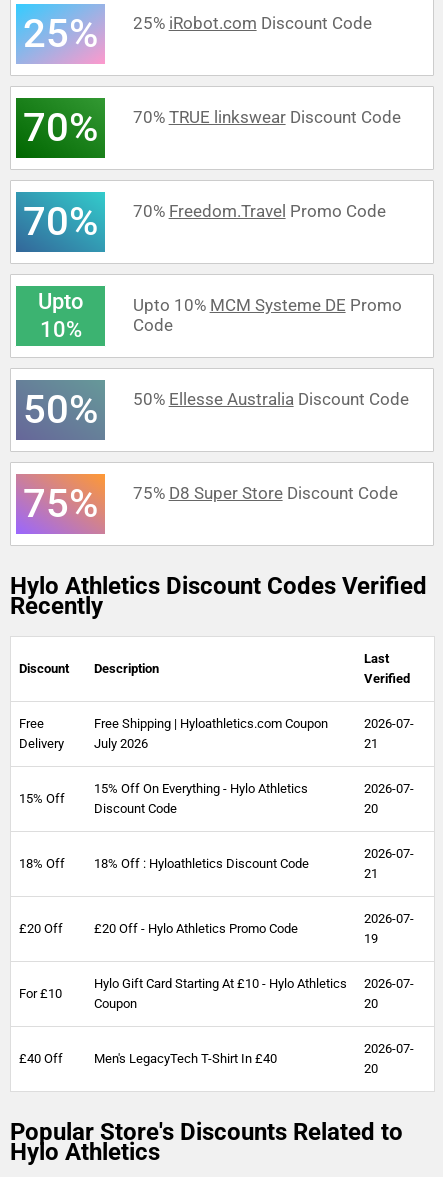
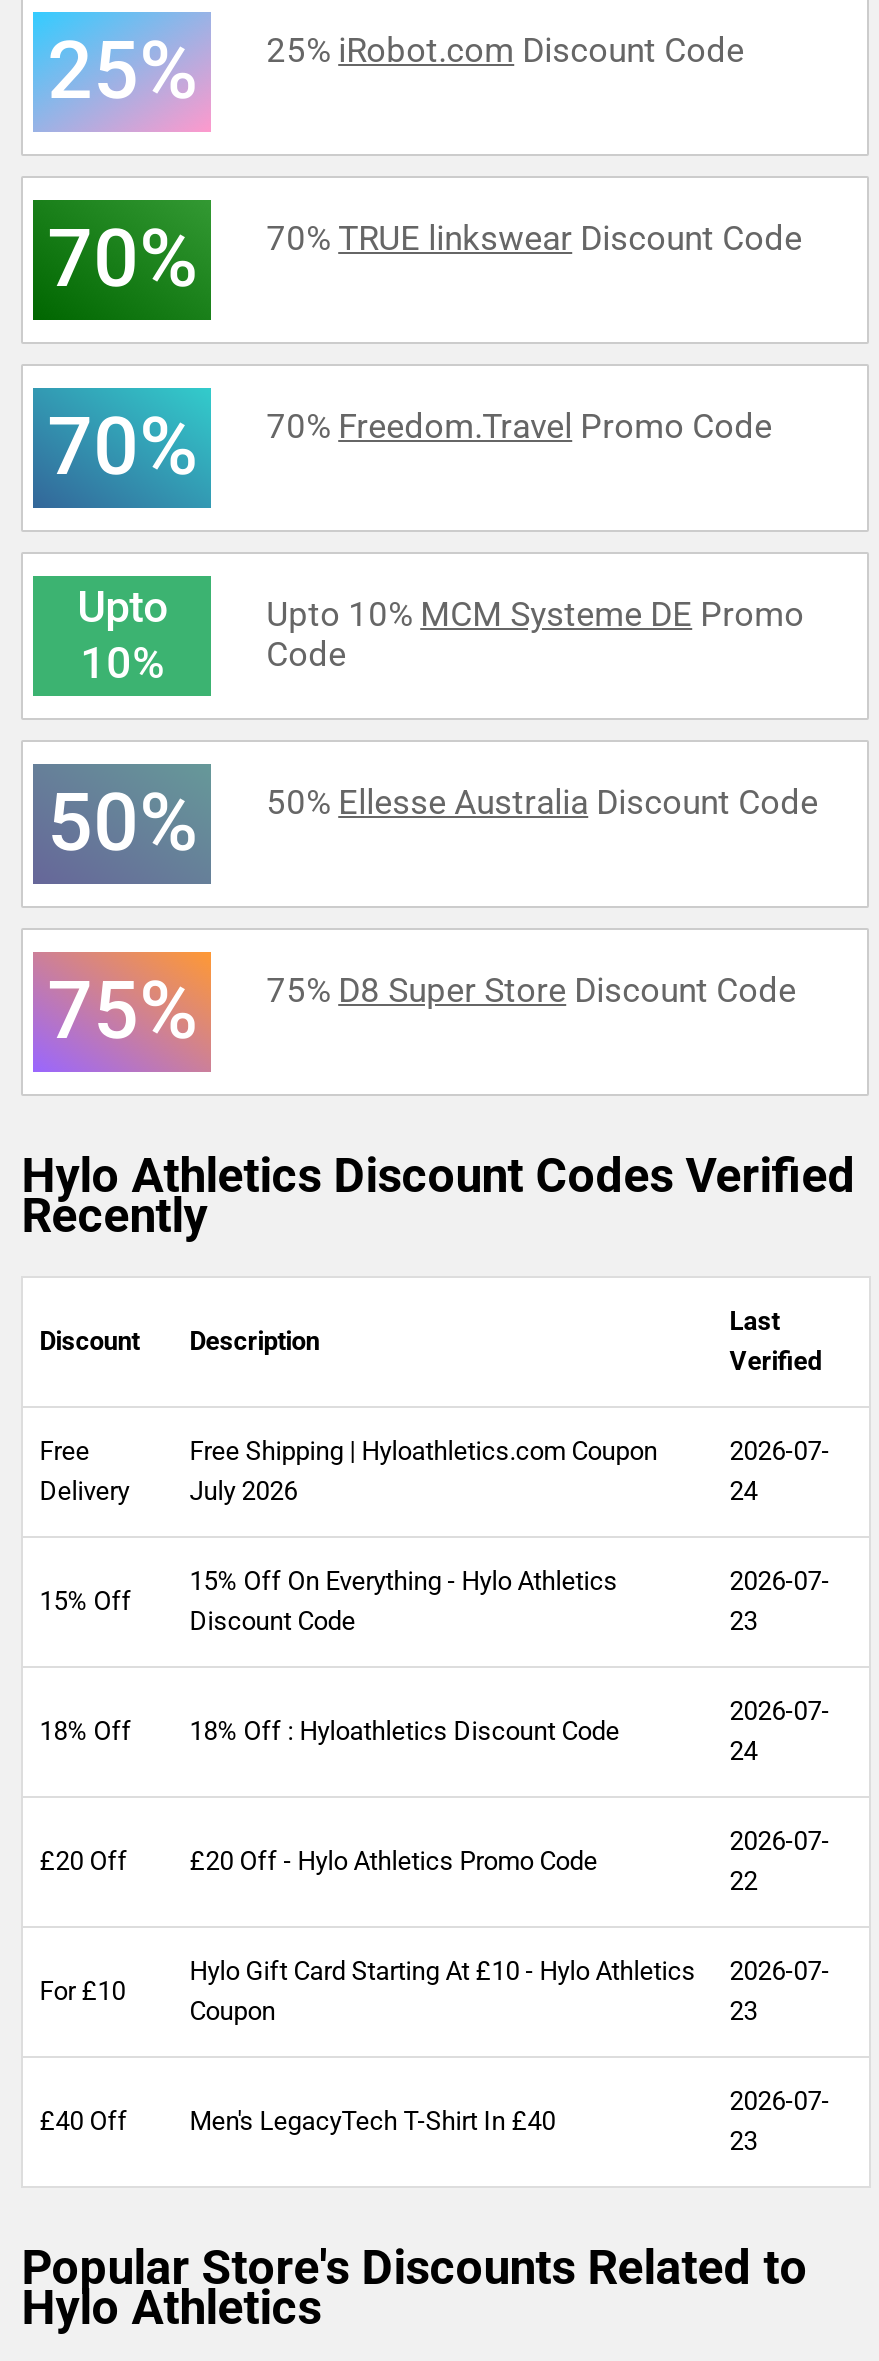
- 21
+ 24

- 20
+ 23

- 21
+ 24

- 19
+ 22

- 20
+ 23

- 20
+ 23
